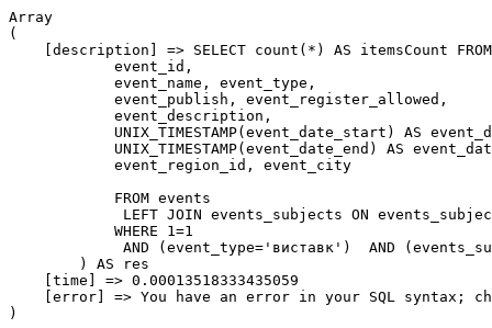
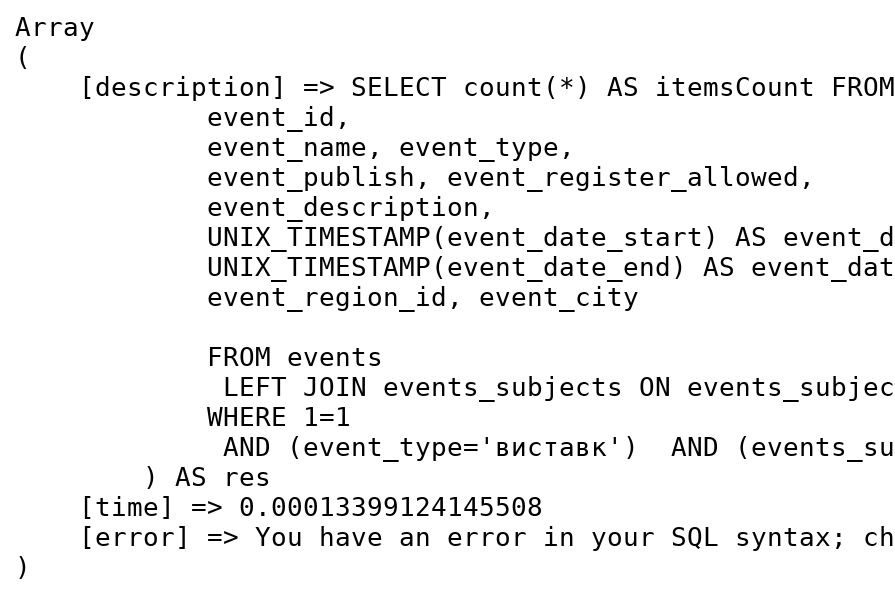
- [time] => 0.00013518333435059
+ [time] => 0.00013399124145508
